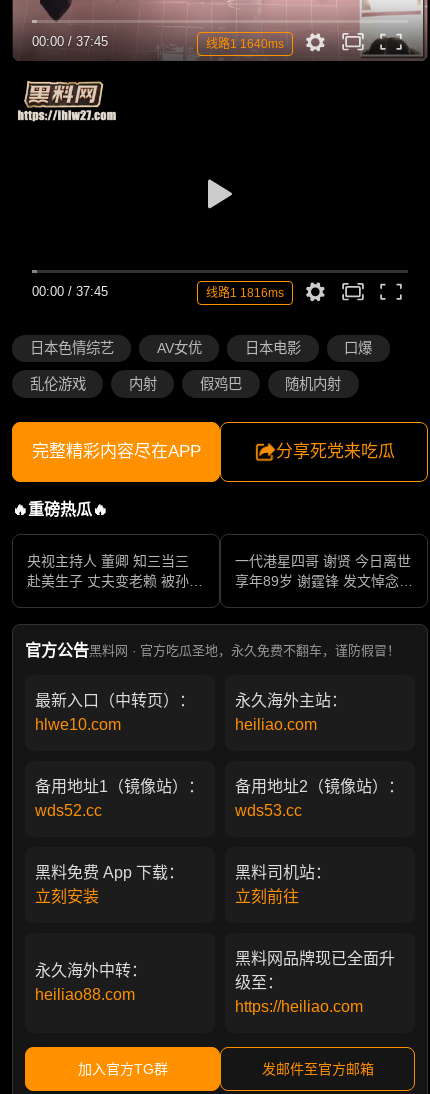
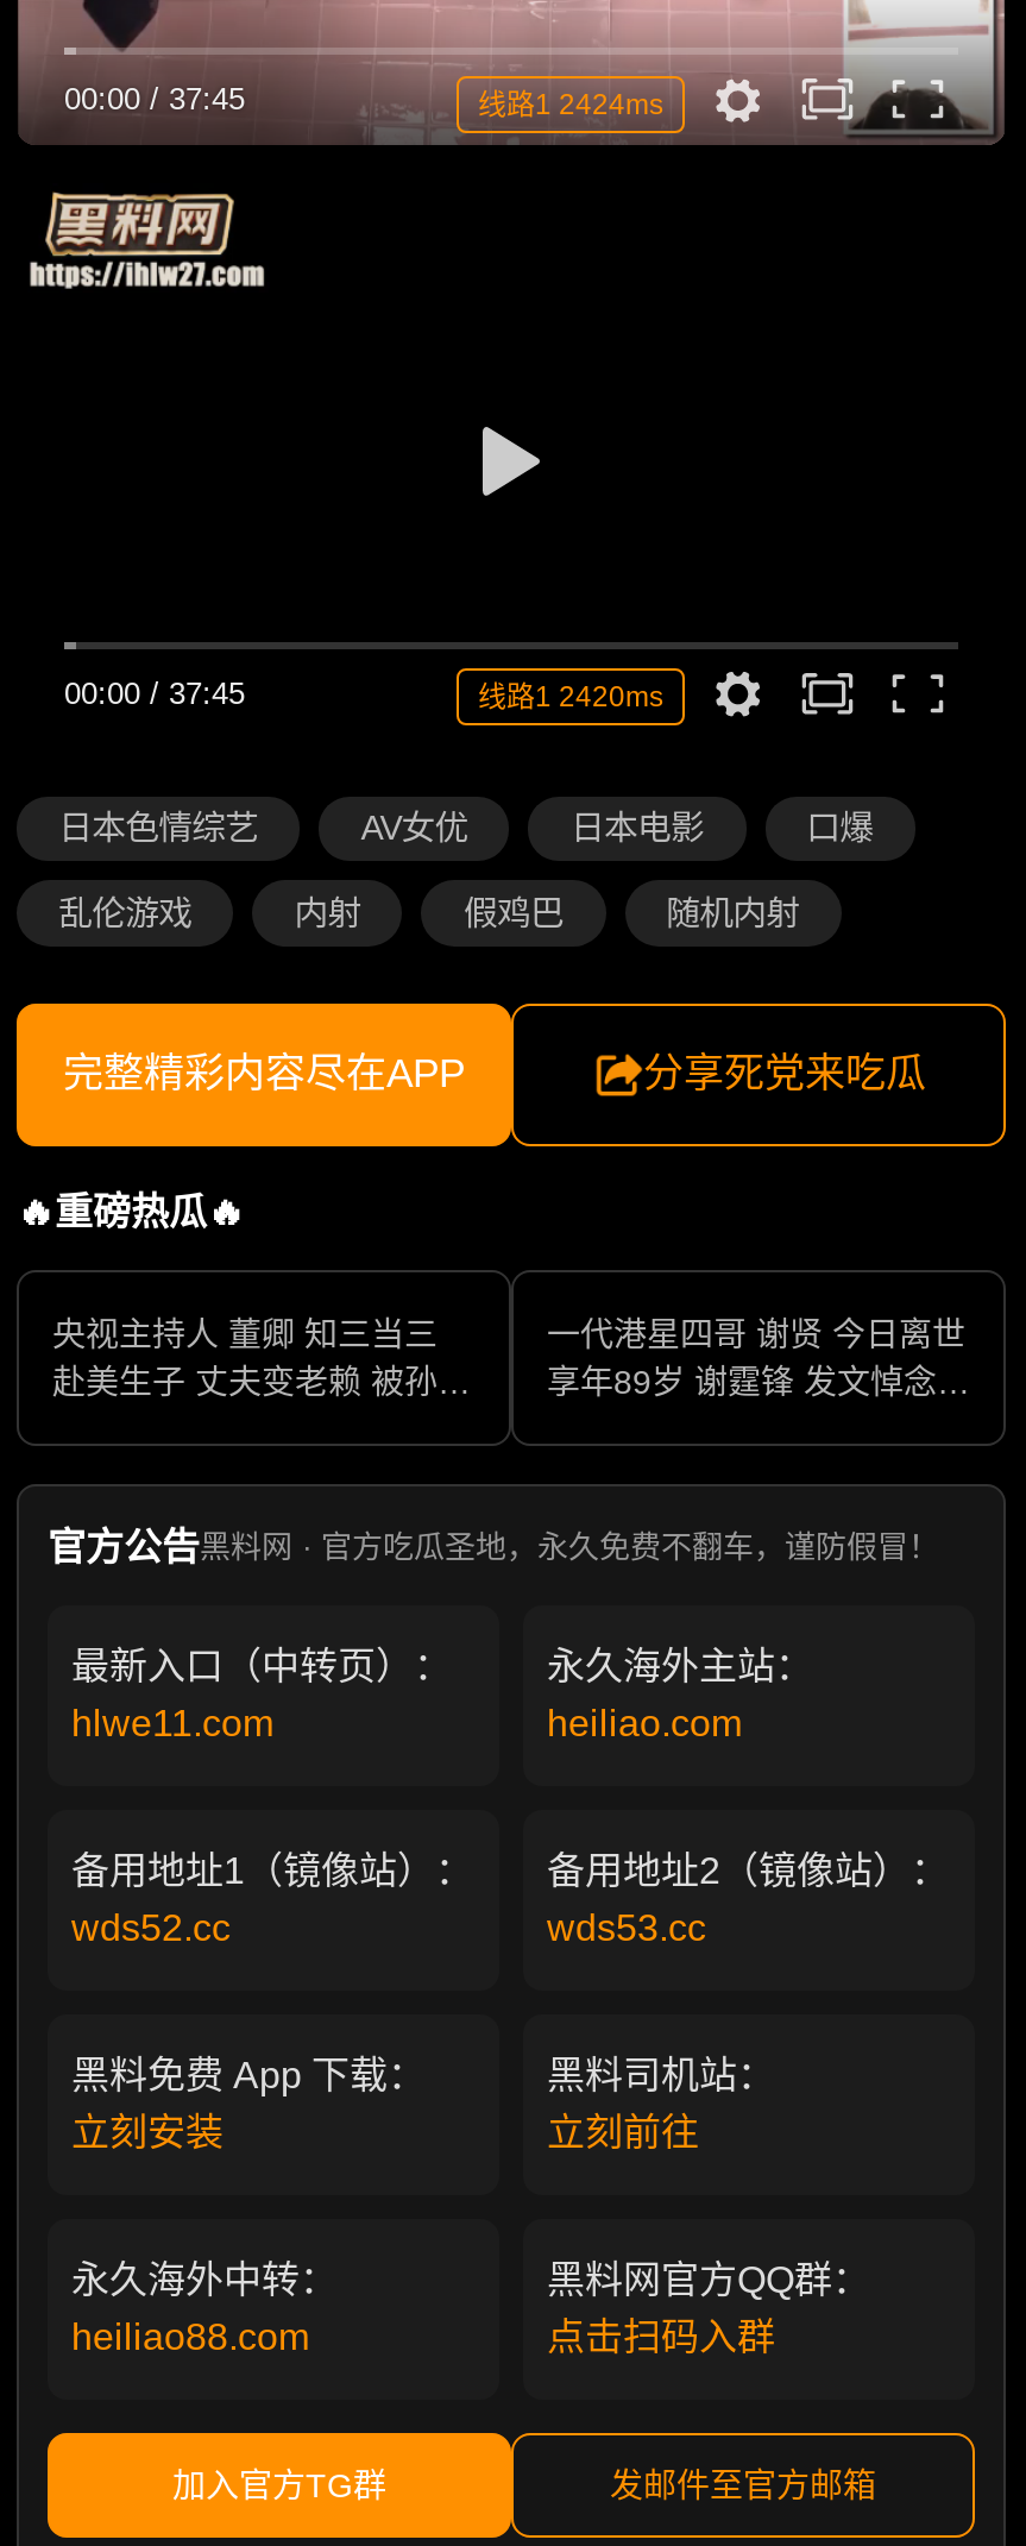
- 线路1 1640ms
+ 线路1 2424ms

- 线路1 1816ms
+ 线路1 2420ms

- hlwe10.com
+ hlwe11.com

- 黑料网品牌现已全面升
- 级至：
- https://heiliao.com
+ 黑料网官方QQ群：
+ 点击扫码入群
